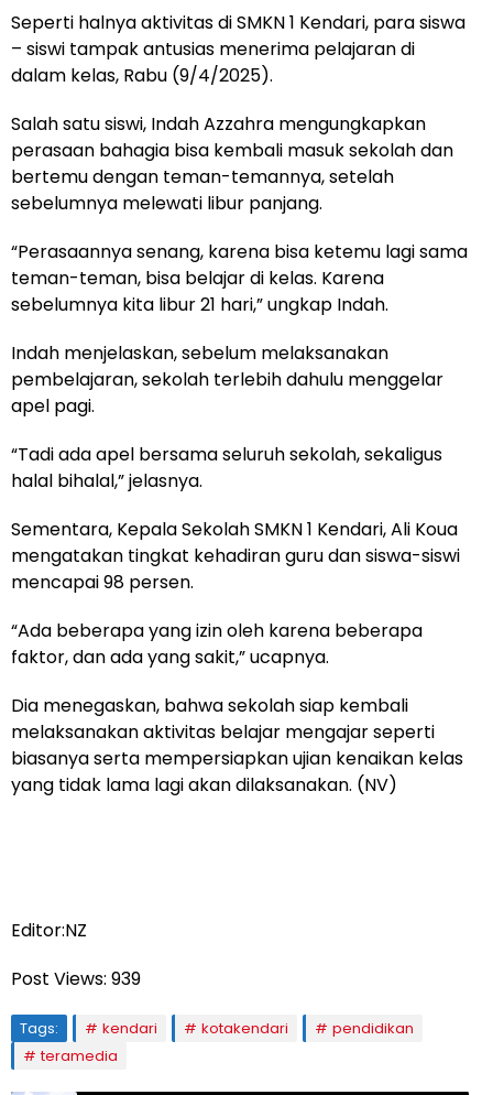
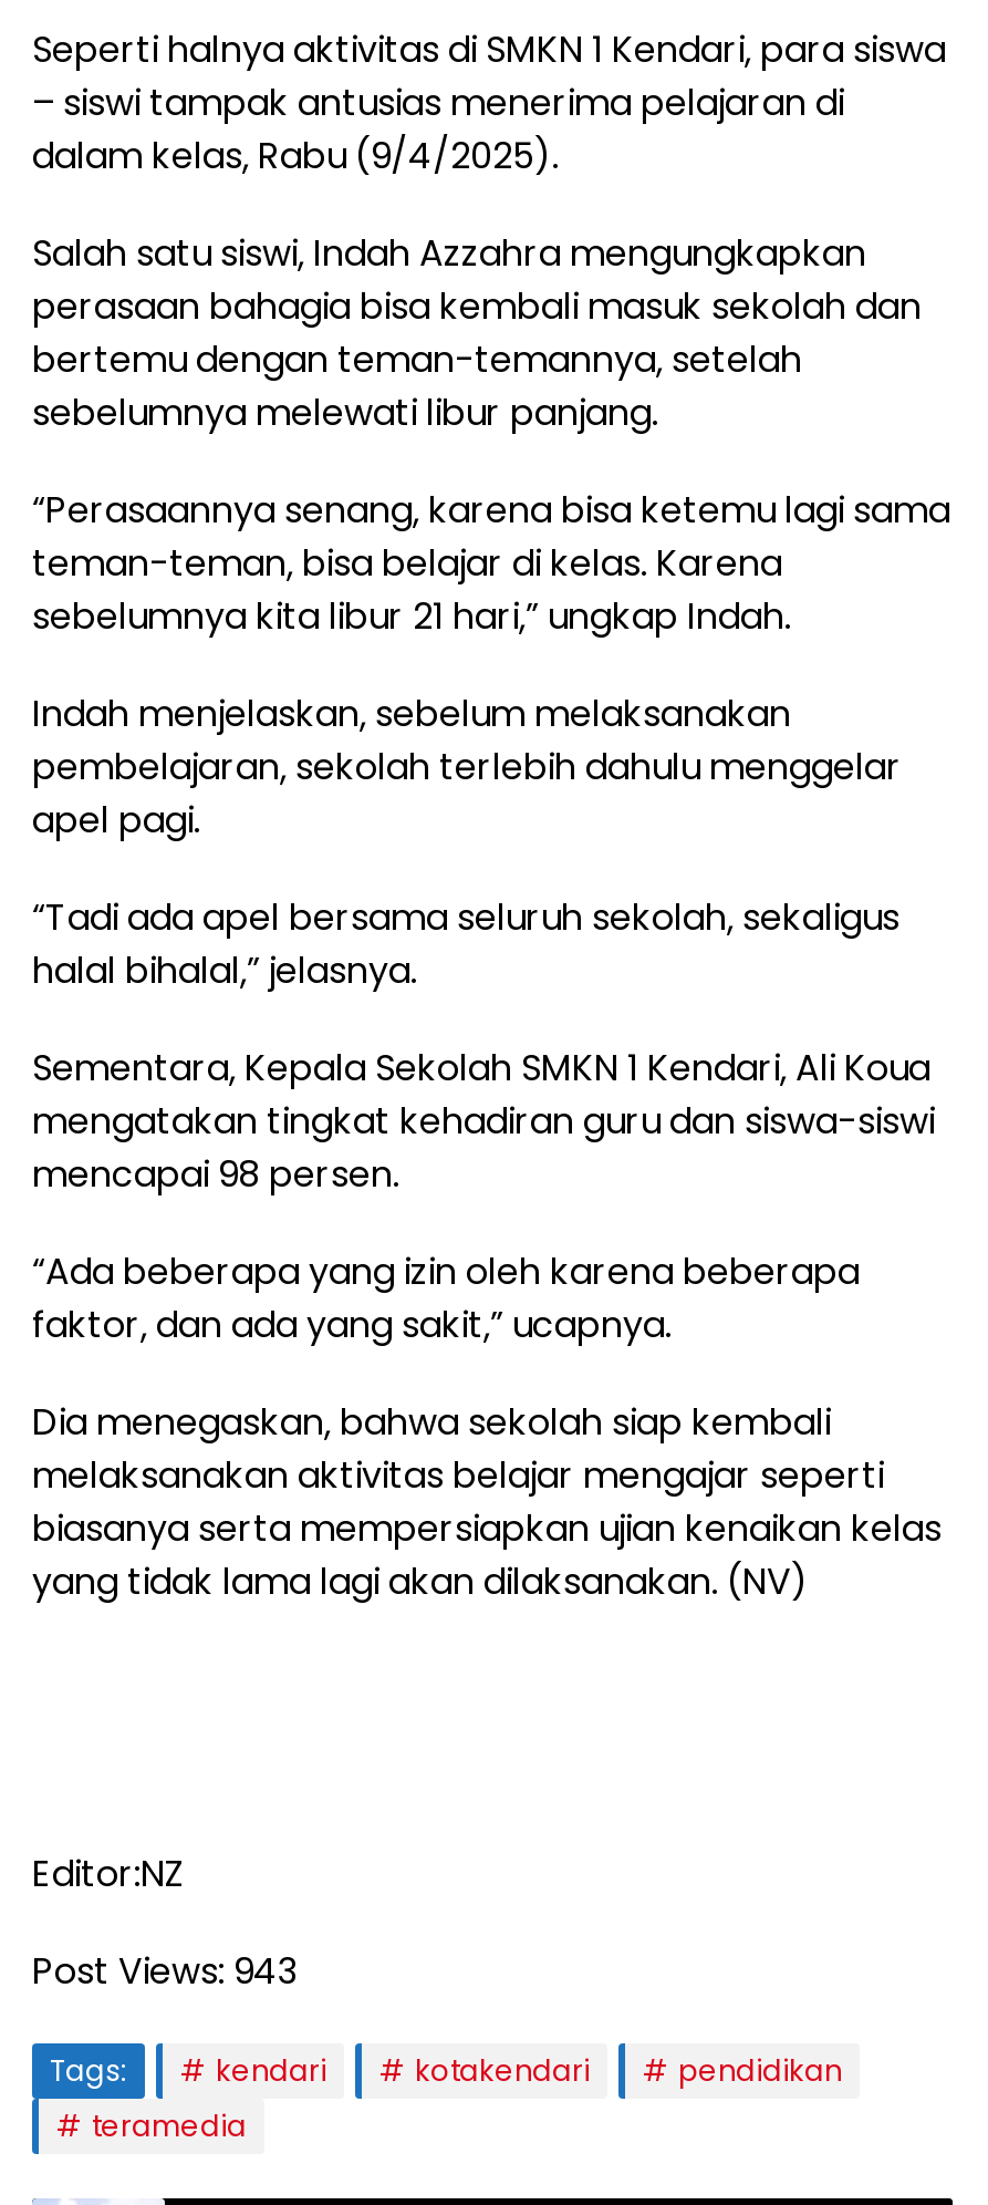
- Post Views: 939
+ Post Views: 943
